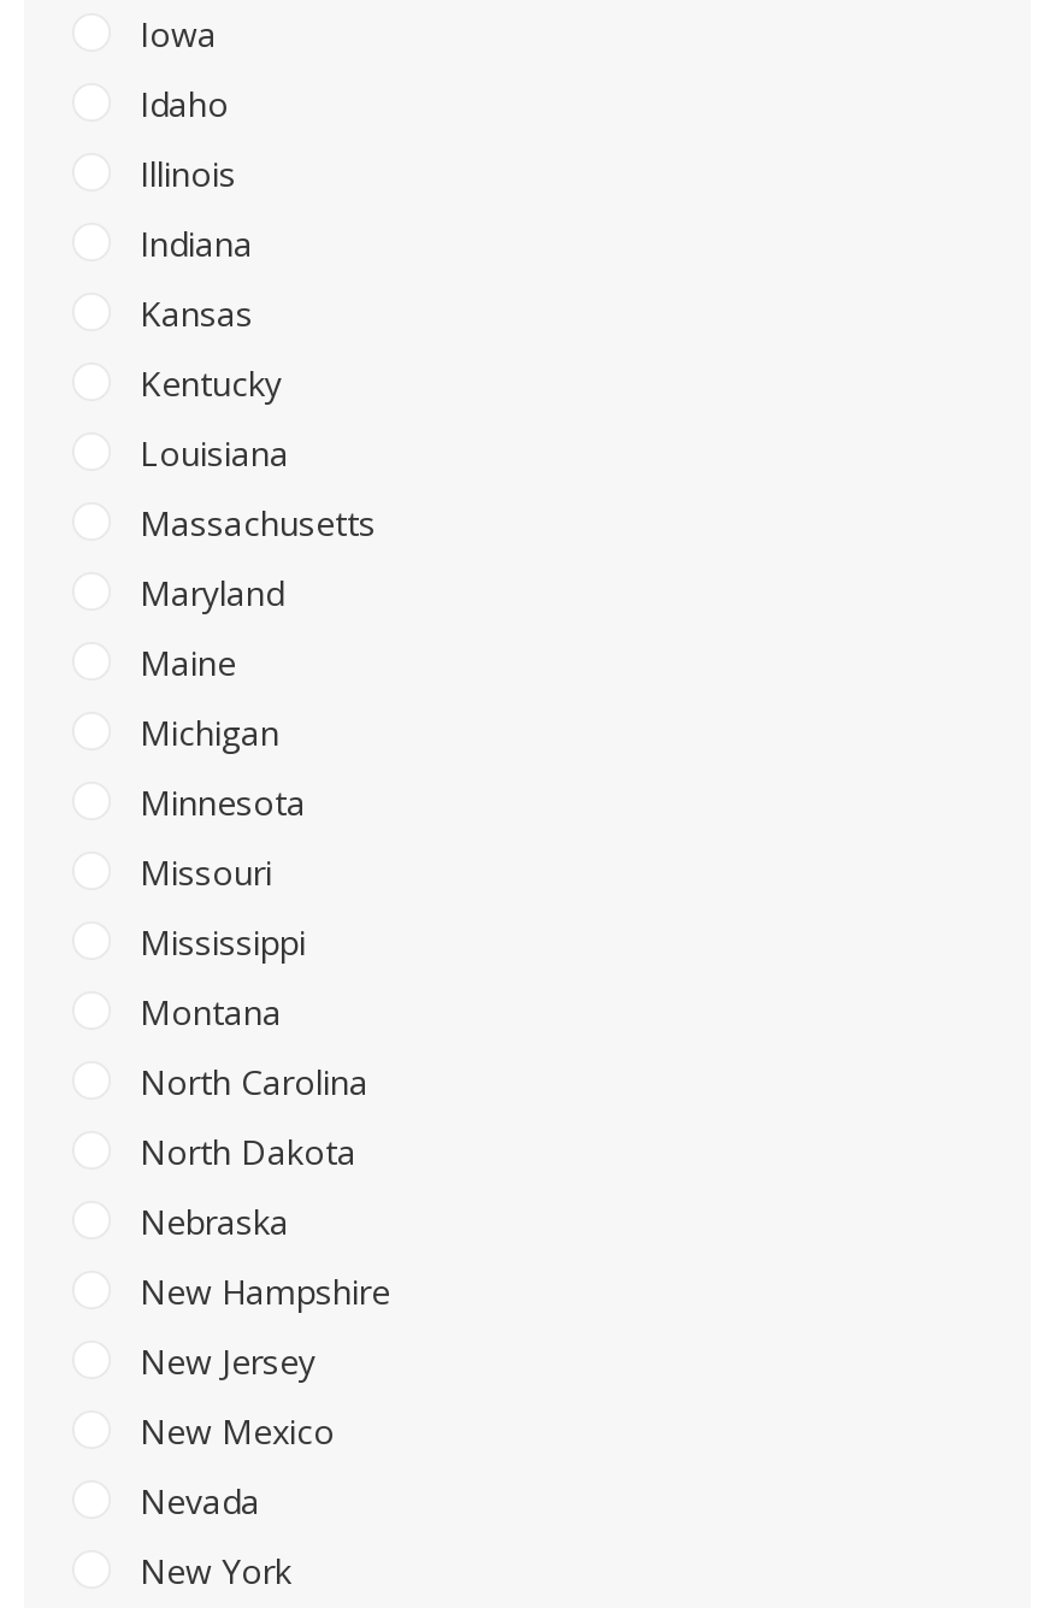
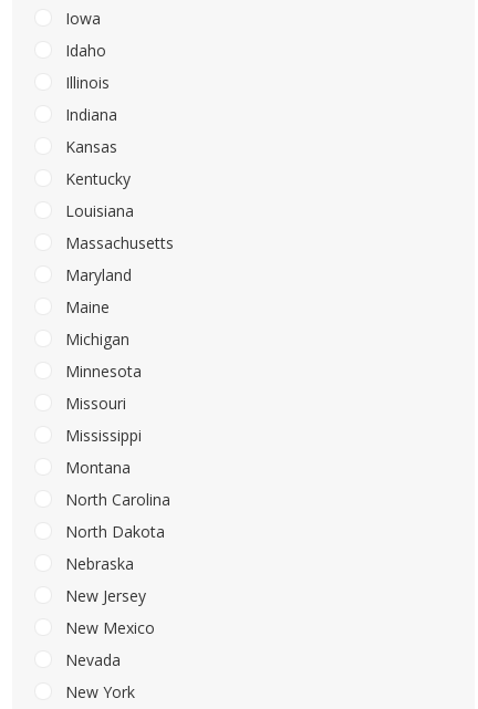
- New Hampshire
